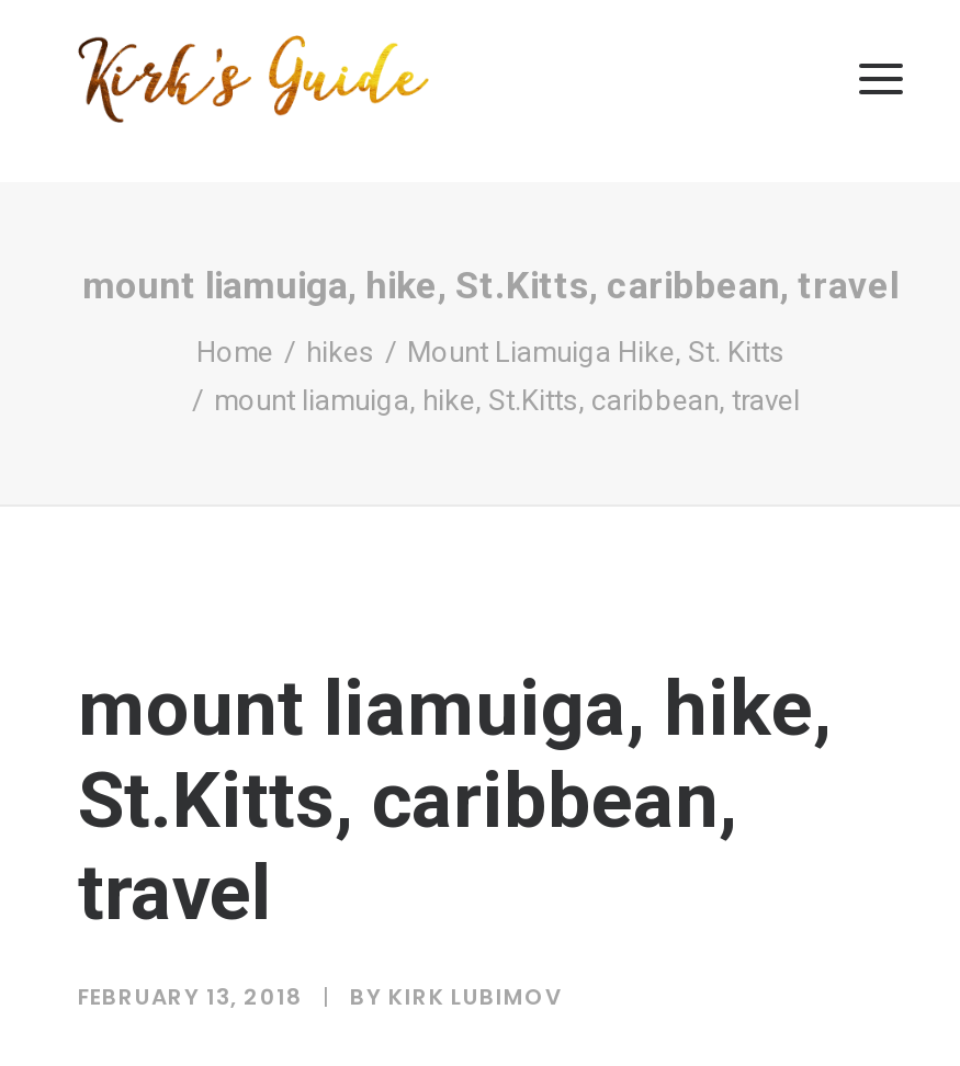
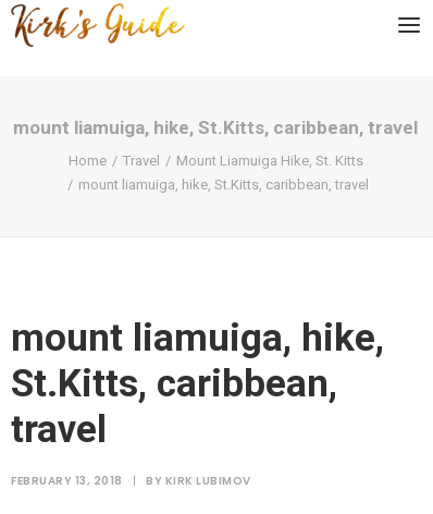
- hikes
+ Travel
